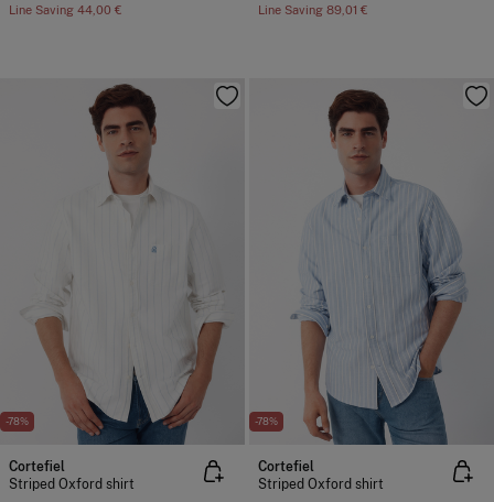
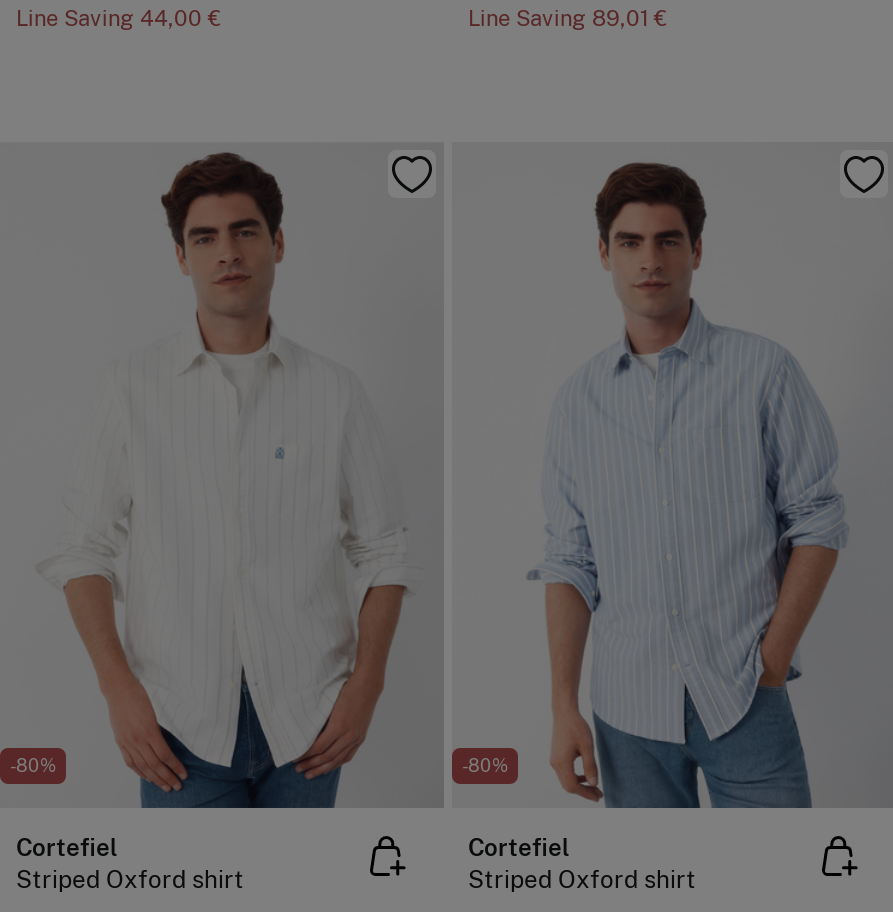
- -78%
+ -80%

- -78%
+ -80%
